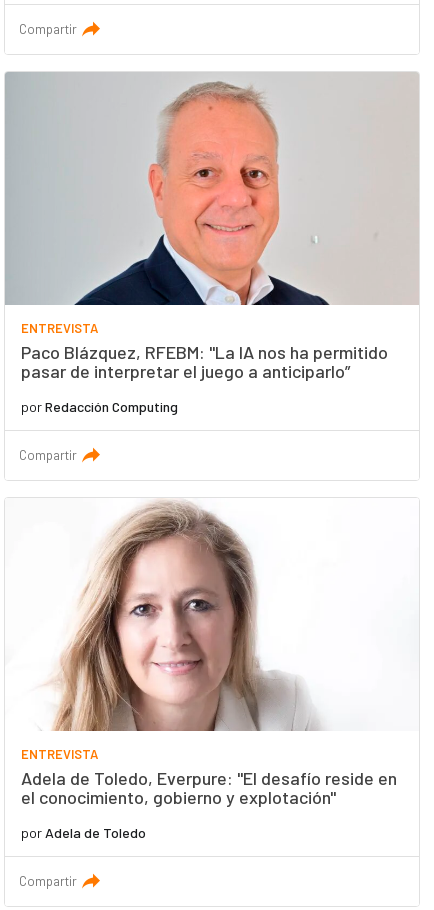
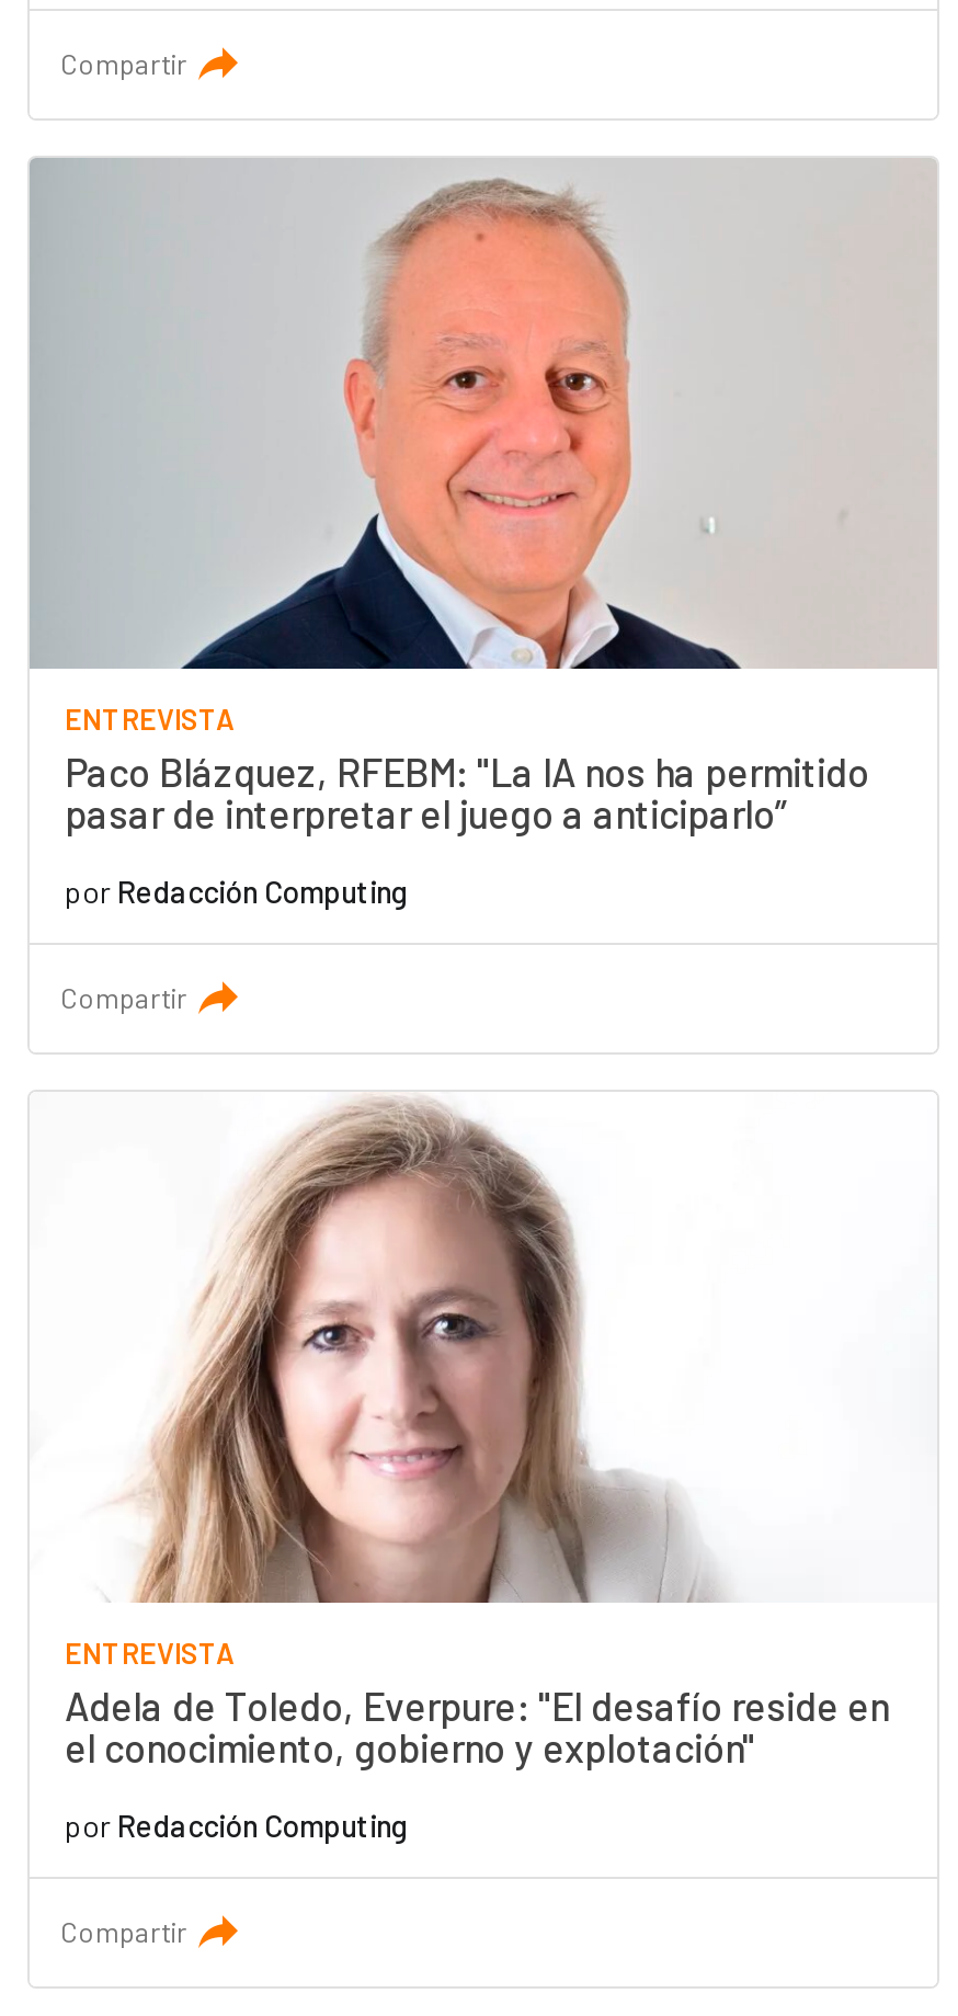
- por Adela de Toledo
+ por Redacción Computing
